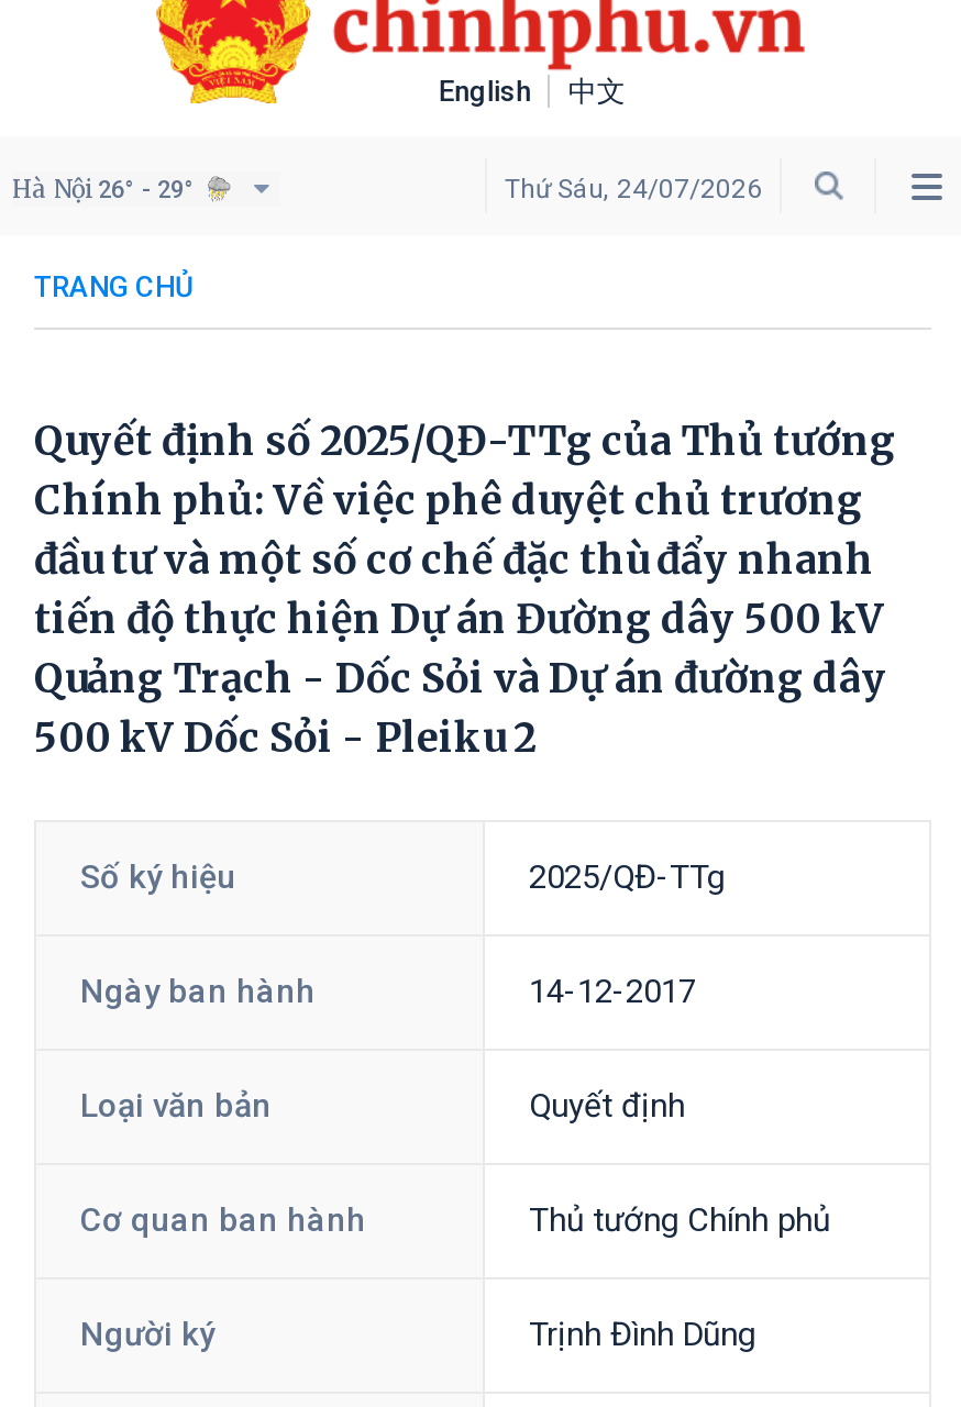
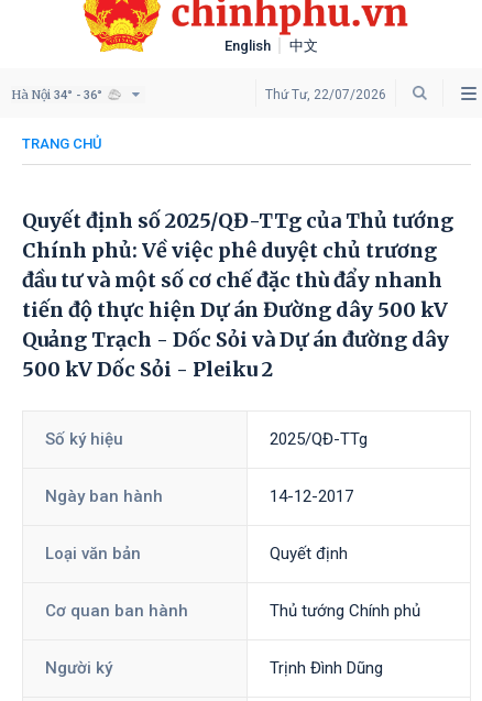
- Hà Nội 26° - 29°
+ Hà Nội 34° - 36°

- Thứ Sáu, 24/07/2026
+ Thứ Tư, 22/07/2026
